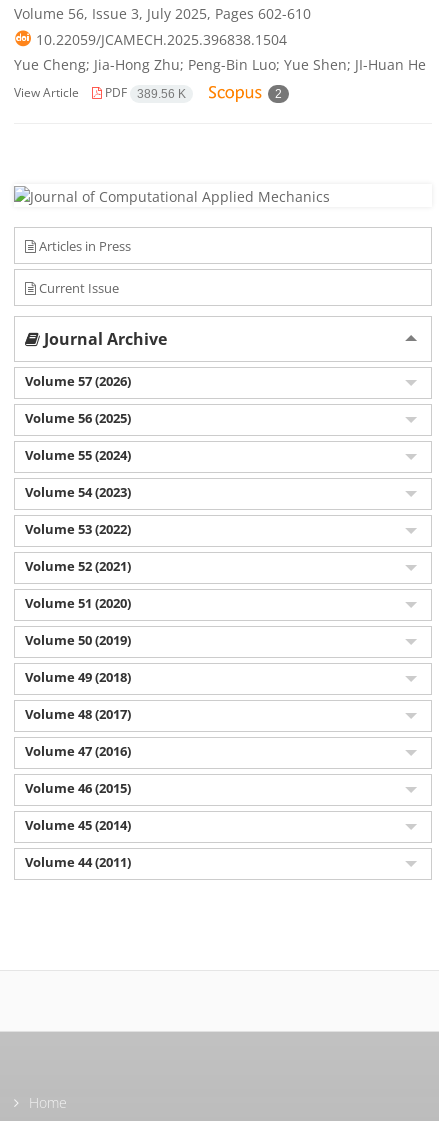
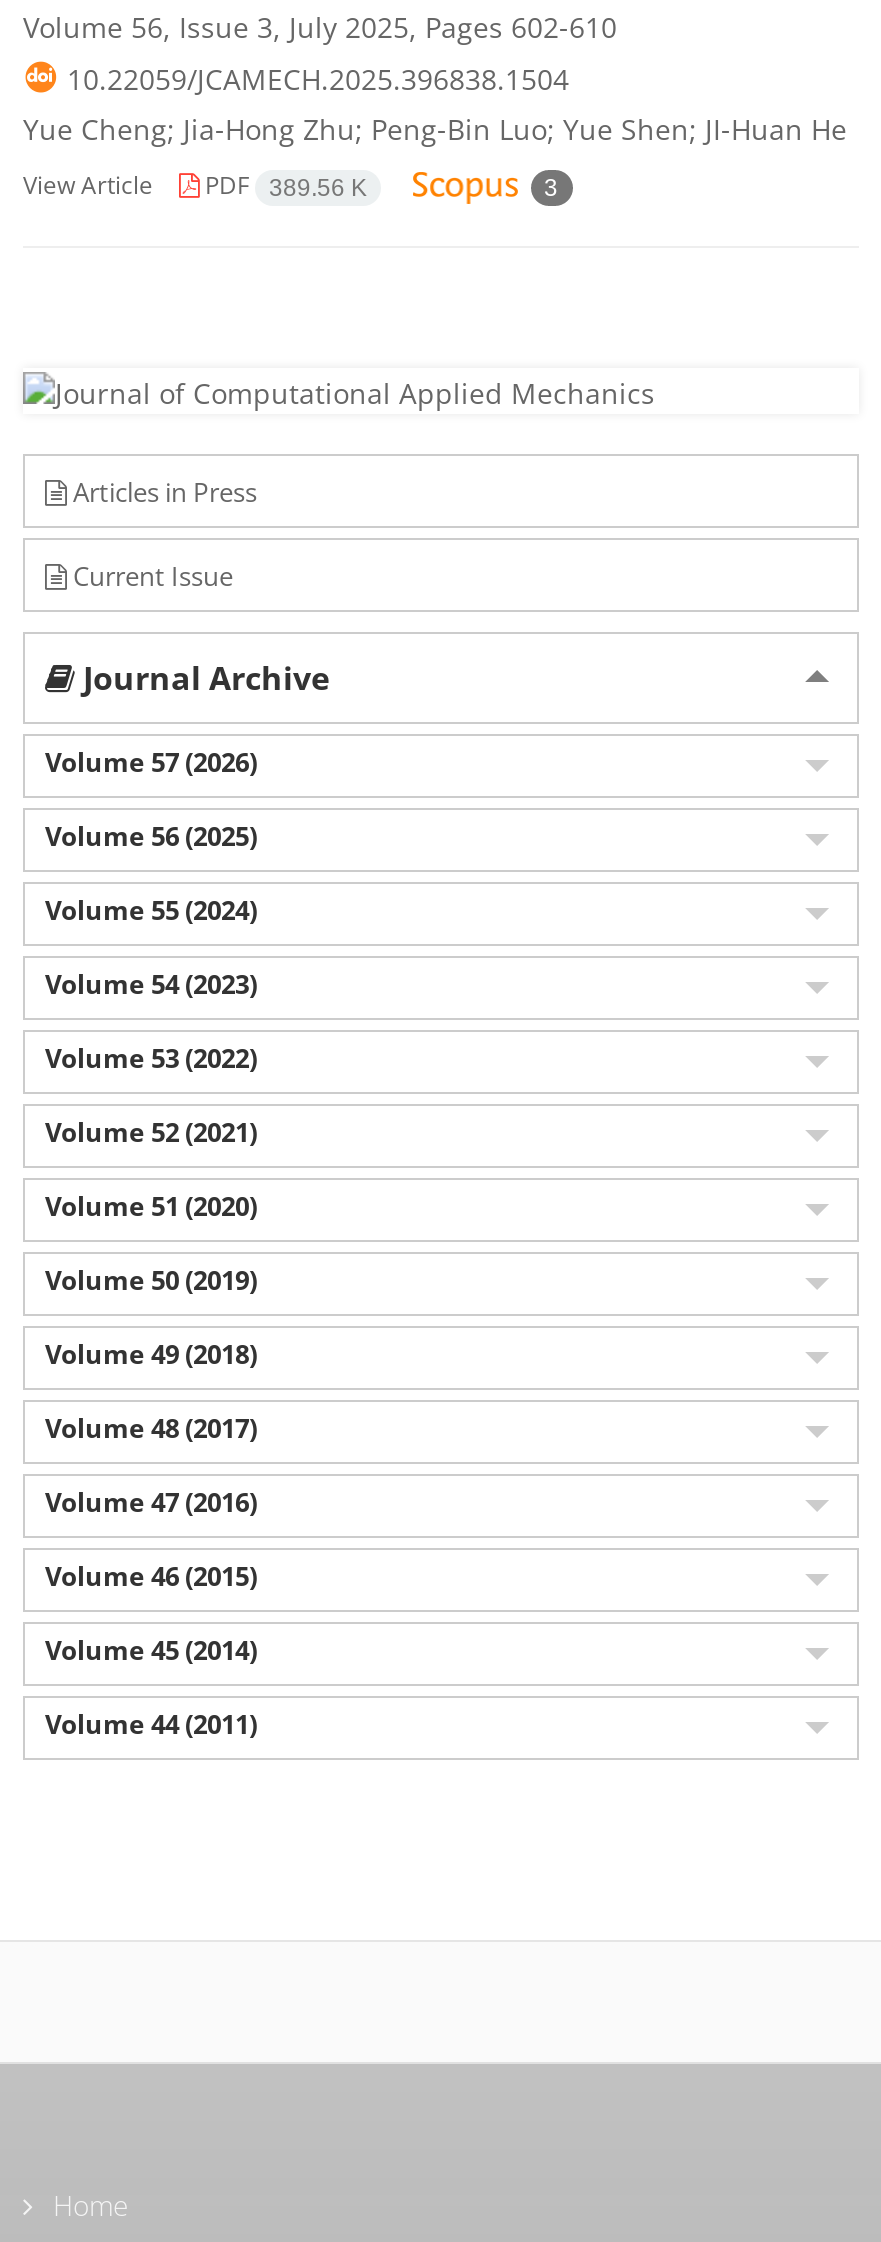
- 2
+ 3
